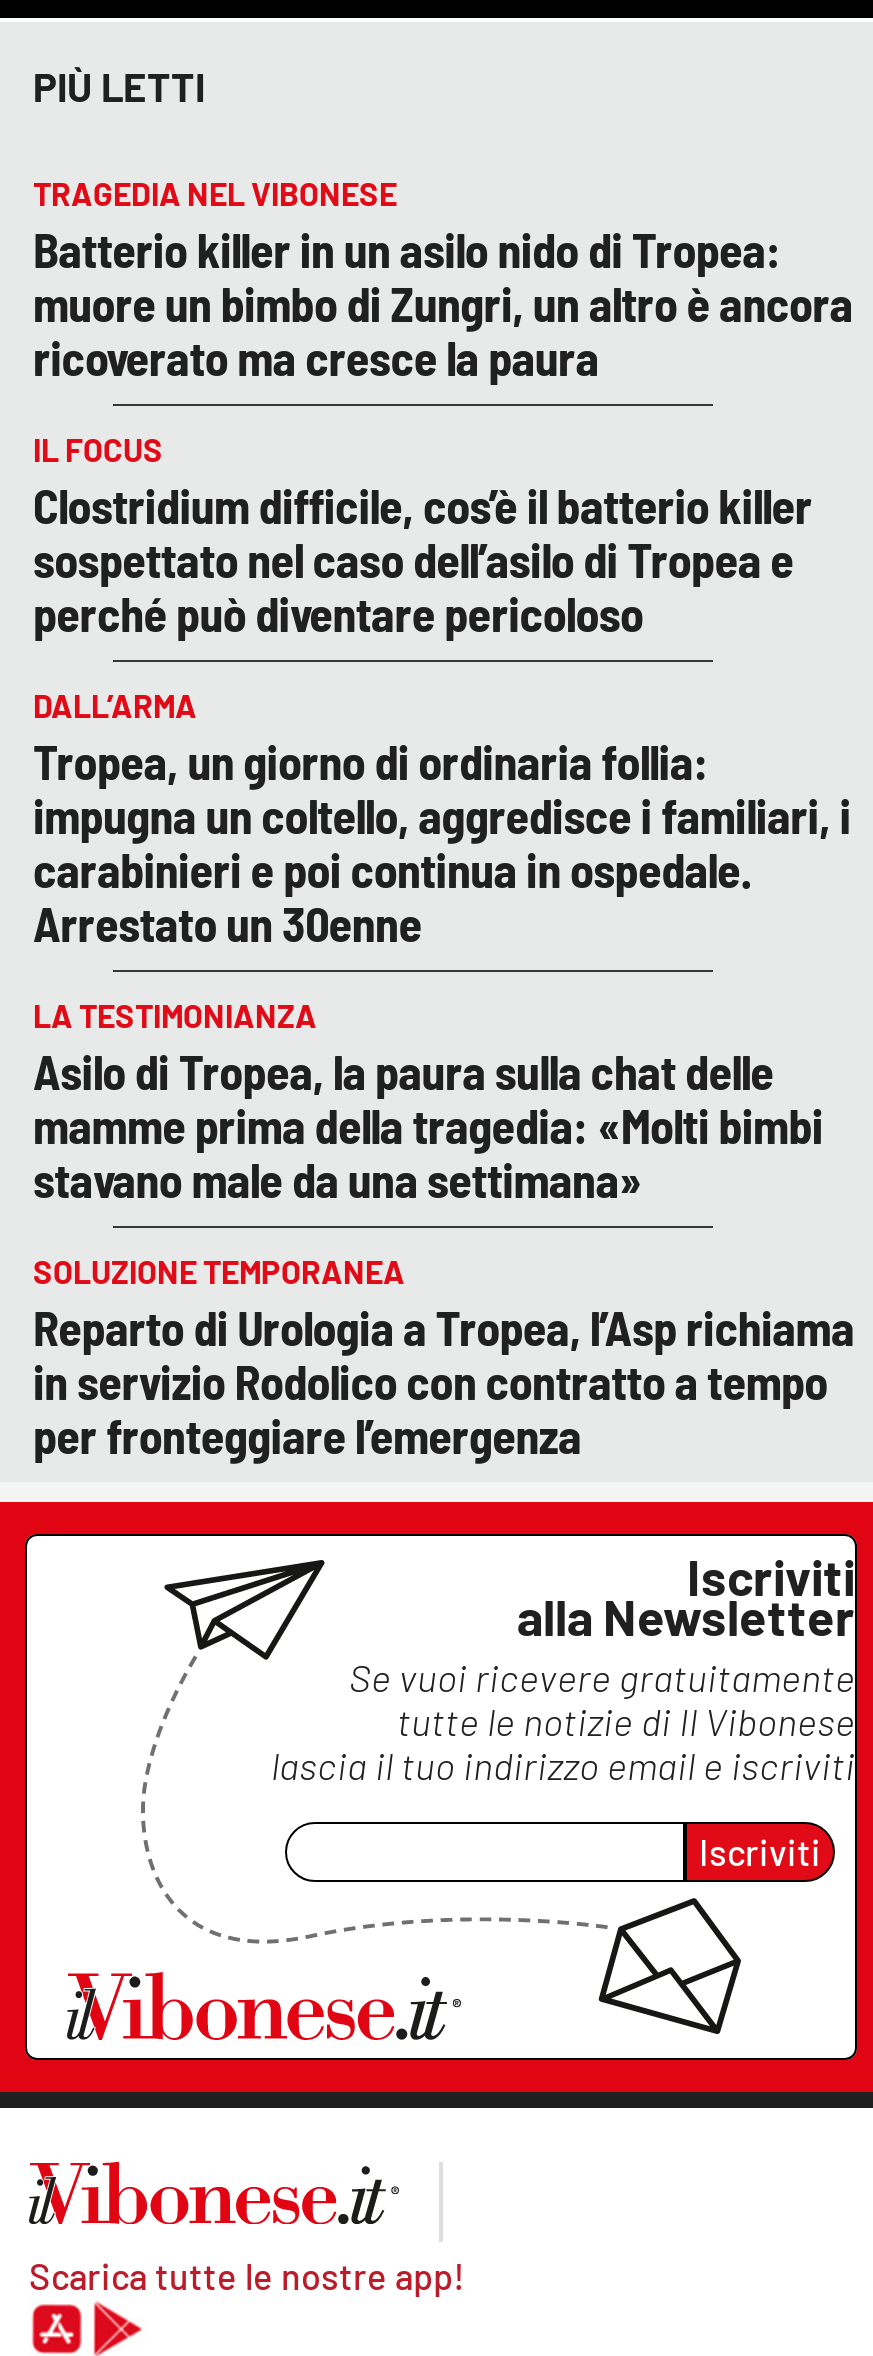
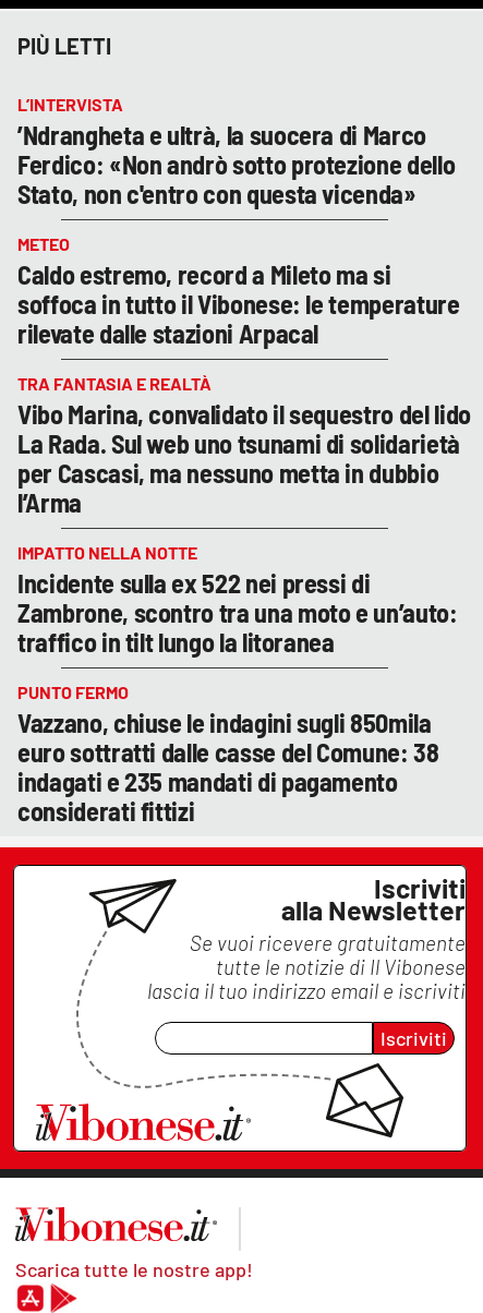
- TRAGEDIA NEL VIBONESE
- Batterio killer in un asilo nido di Tropea:
- muore un bimbo di Zungri, un altro è ancora
- ricoverato ma cresce la paura
+ L’INTERVISTA
+ ’Ndrangheta e ultrà, la suocera di Marco
+ Ferdico: «Non andrò sotto protezione dello
+ Stato, non c'entro con questa vicenda»

- IL FOCUS
- Clostridium difficile, cos’è il batterio killer
- sospettato nel caso dell’asilo di Tropea e
- perché può diventare pericoloso
+ METEO
+ Caldo estremo, record a Mileto ma si
+ soffoca in tutto il Vibonese: le temperature
+ rilevate dalle stazioni Arpacal

- DALL’ARMA
- Tropea, un giorno di ordinaria follia:
- impugna un coltello, aggredisce i familiari, i
- carabinieri e poi continua in ospedale.
- Arrestato un 30enne
+ TRA FANTASIA E REALTÀ
+ Vibo Marina, convalidato il sequestro del lido
+ La Rada. Sul web uno tsunami di solidarietà
+ per Cascasi, ma nessuno metta in dubbio
+ l’Arma

- LA TESTIMONIANZA
- Asilo di Tropea, la paura sulla chat delle
- mamme prima della tragedia: «Molti bimbi
- stavano male da una settimana»
+ IMPATTO NELLA NOTTE
+ Incidente sulla ex 522 nei pressi di
+ Zambrone, scontro tra una moto e un’auto:
+ traffico in tilt lungo la litoranea

- SOLUZIONE TEMPORANEA
- Reparto di Urologia a Tropea, l’Asp richiama
- in servizio Rodolico con contratto a tempo
- per fronteggiare l’emergenza
+ PUNTO FERMO
+ Vazzano, chiuse le indagini sugli 850mila
+ euro sottratti dalle casse del Comune: 38
+ indagati e 235 mandati di pagamento
+ considerati fittizi
